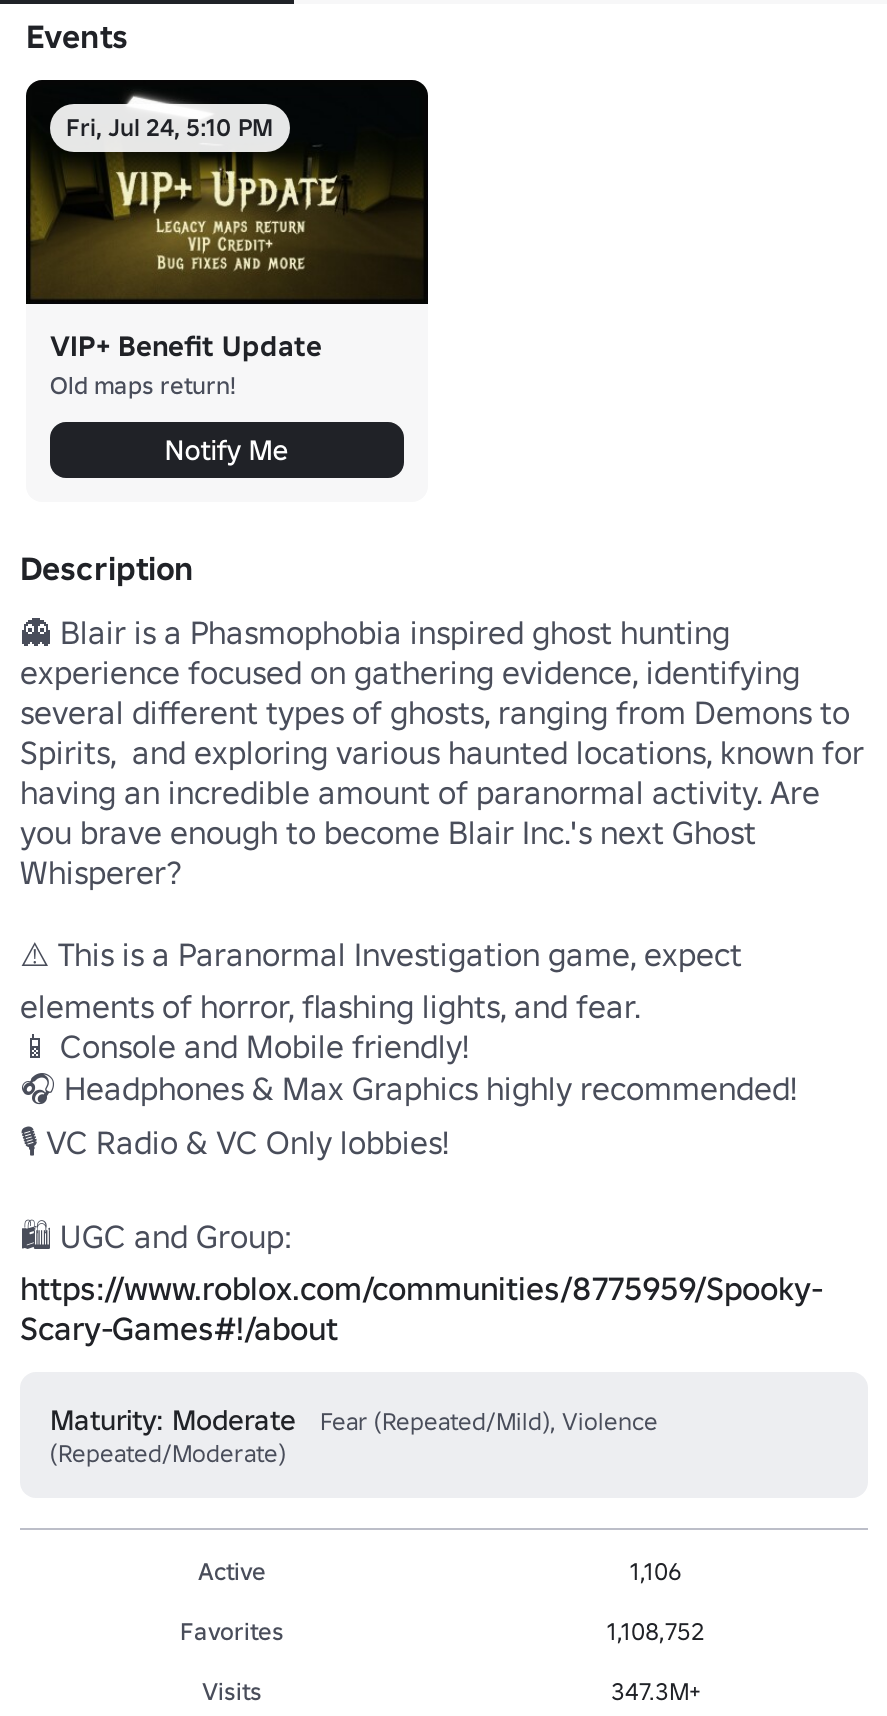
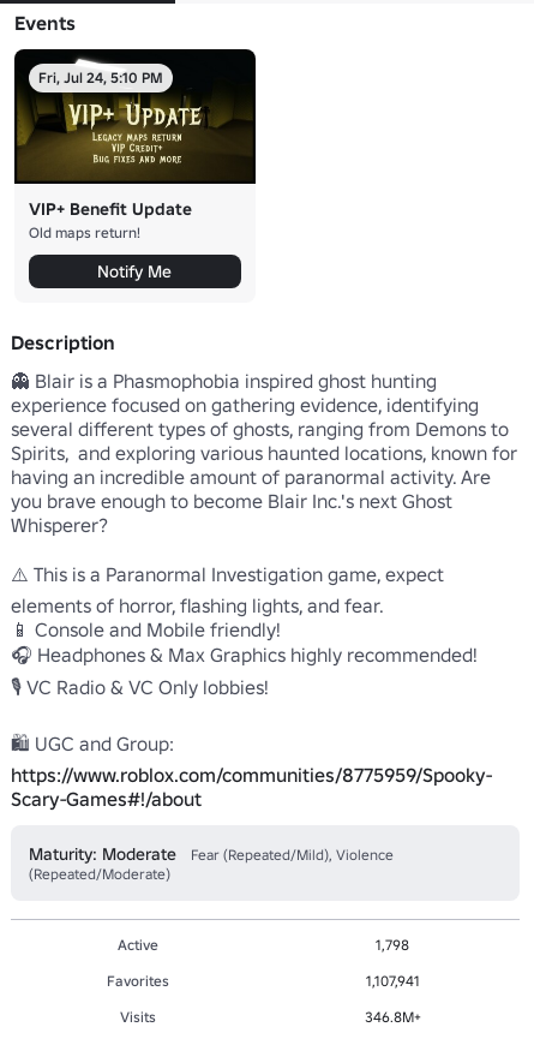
- 1,106
+ 1,798

- 1,108,752
+ 1,107,941

- 347.3M+
+ 346.8M+
